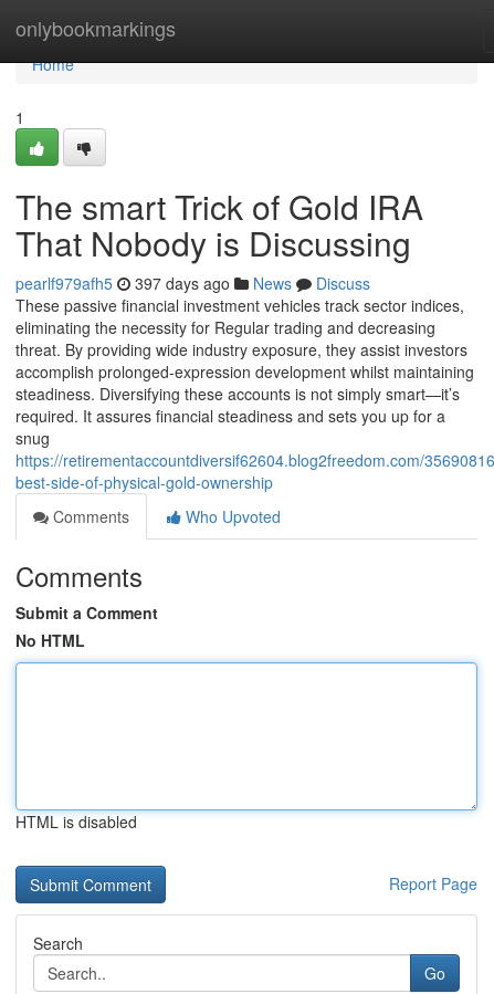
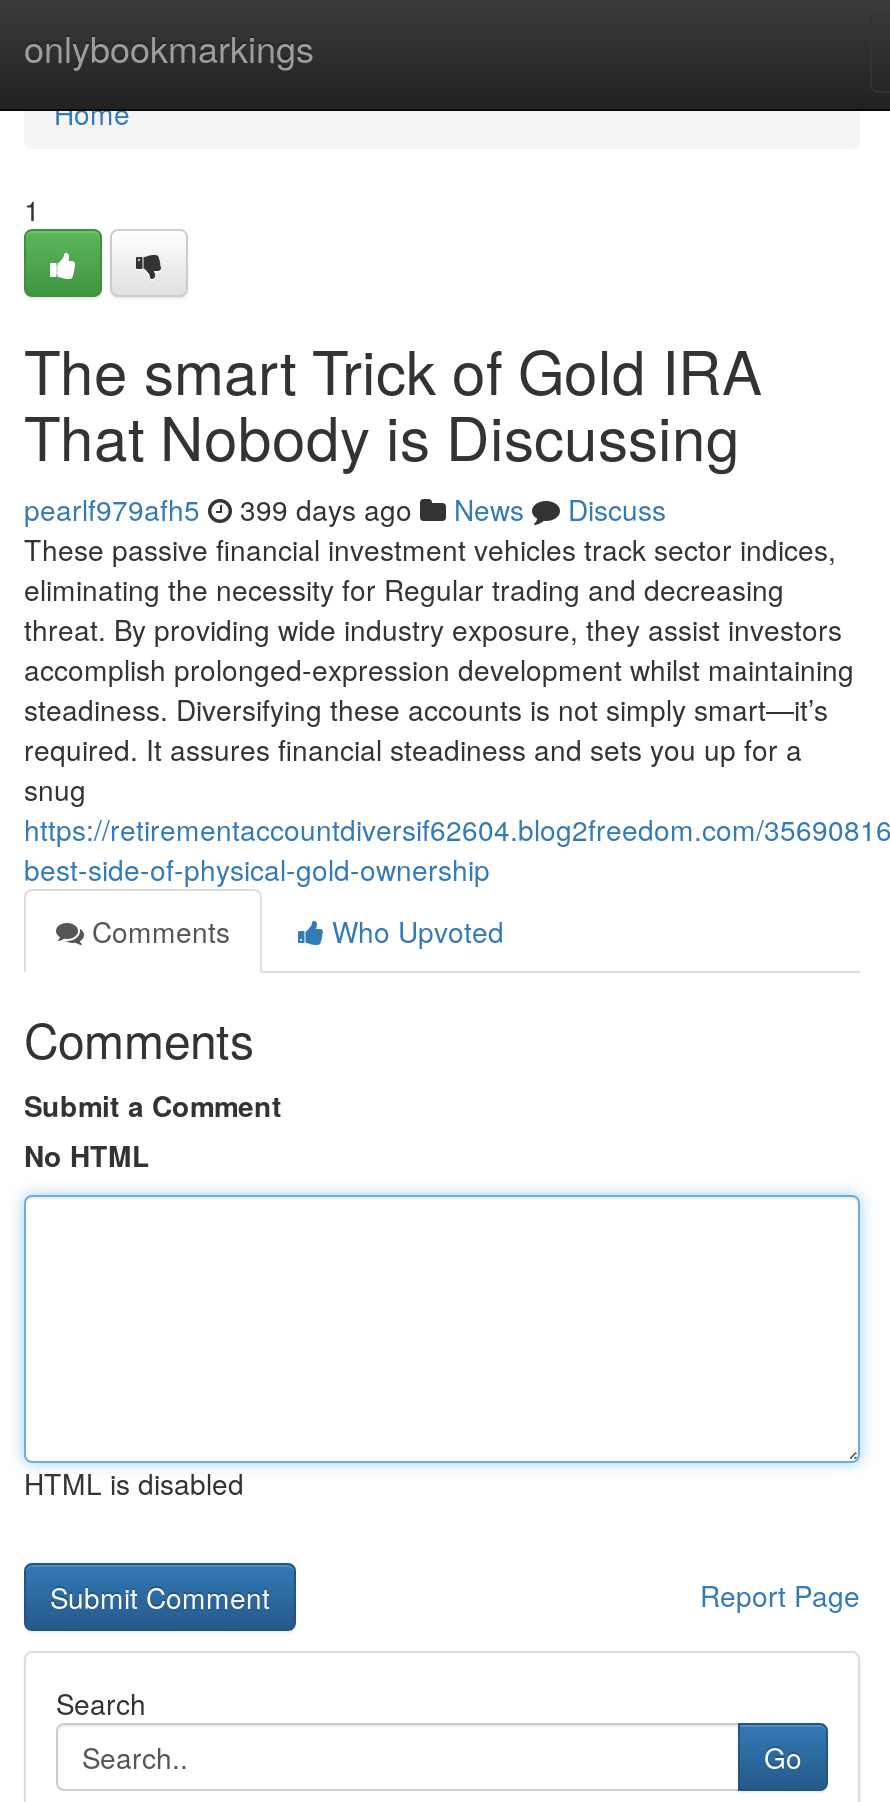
- pearlf979afh5 397 days ago News Discuss
+ pearlf979afh5 399 days ago News Discuss
